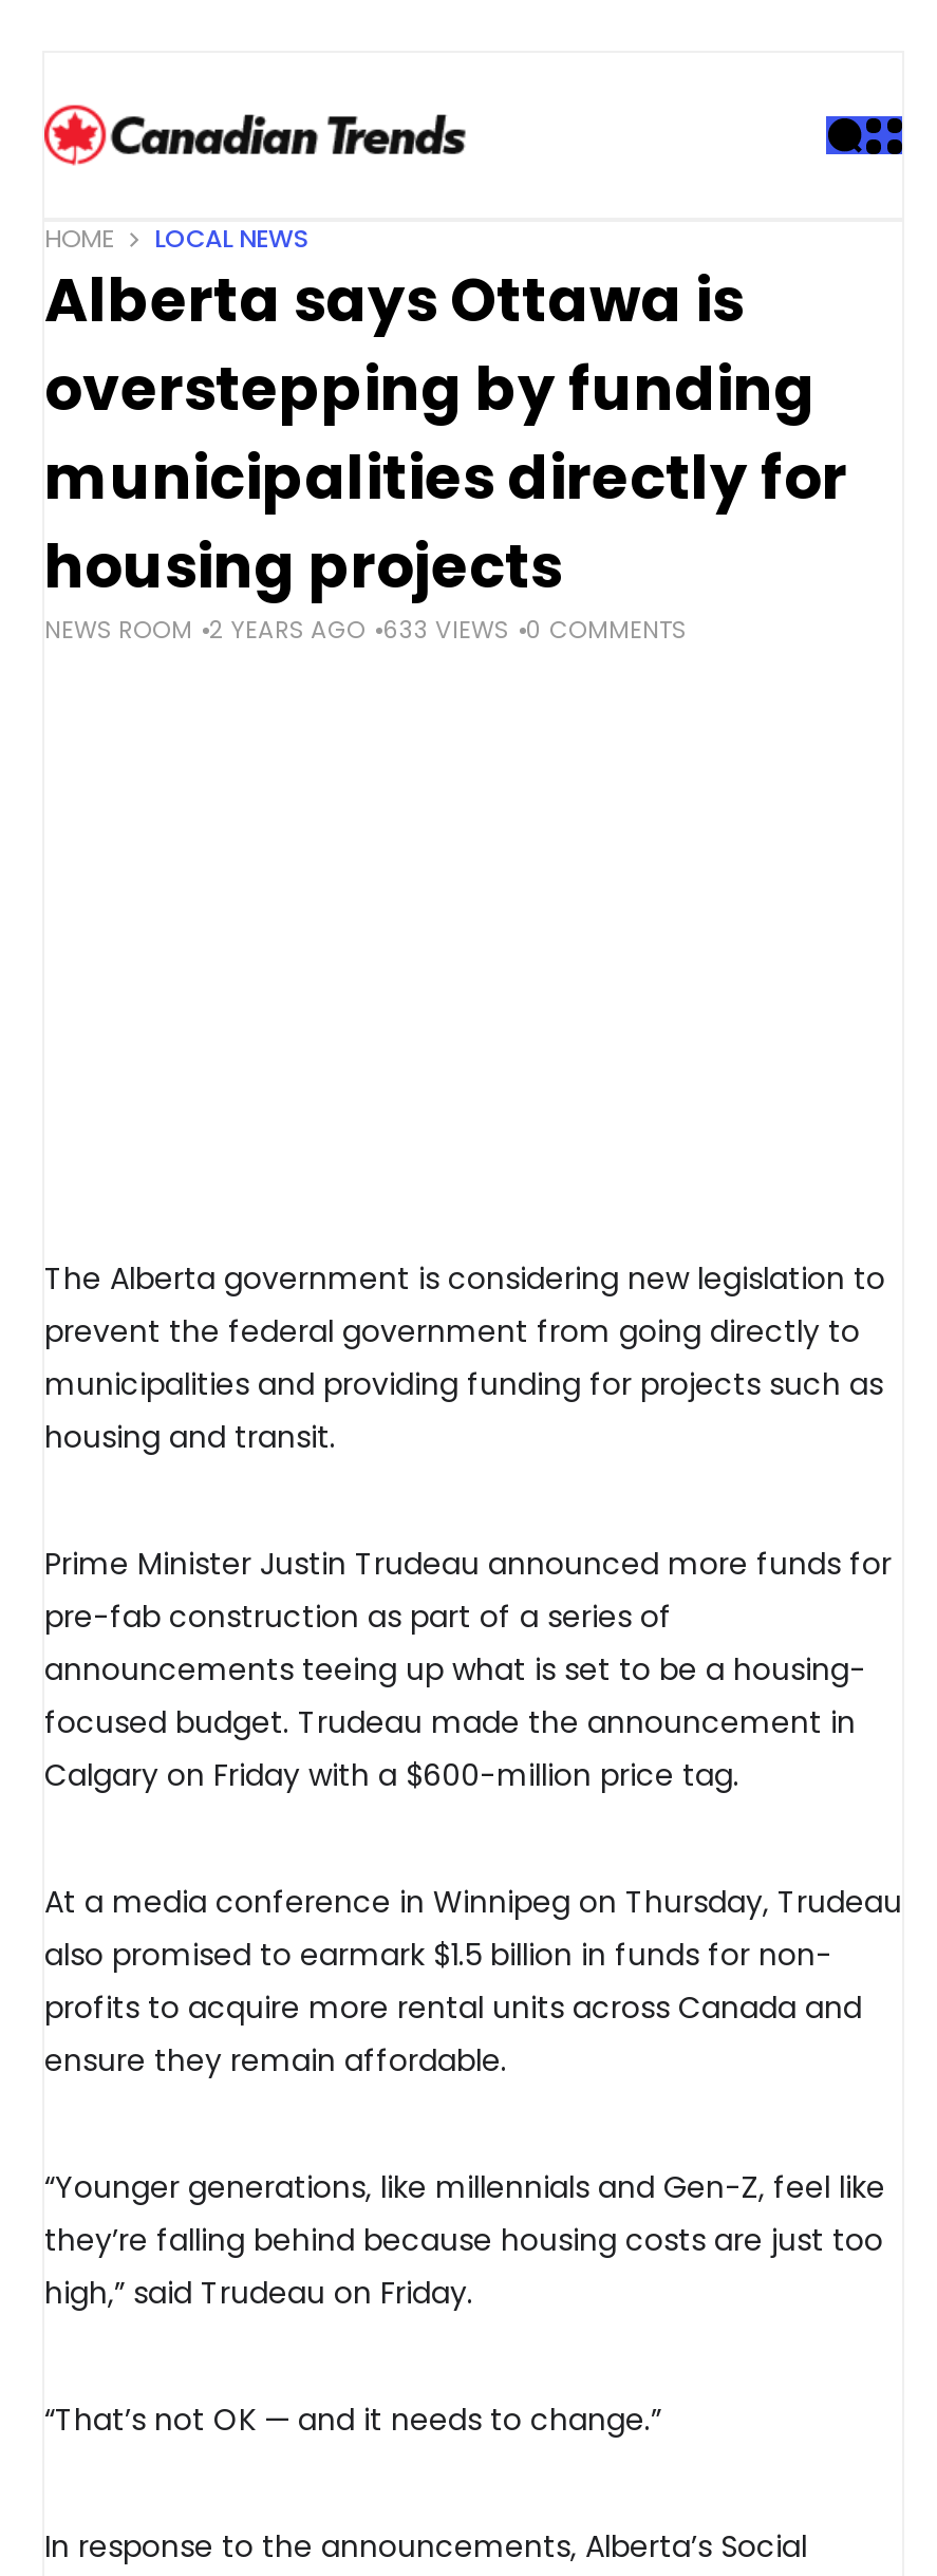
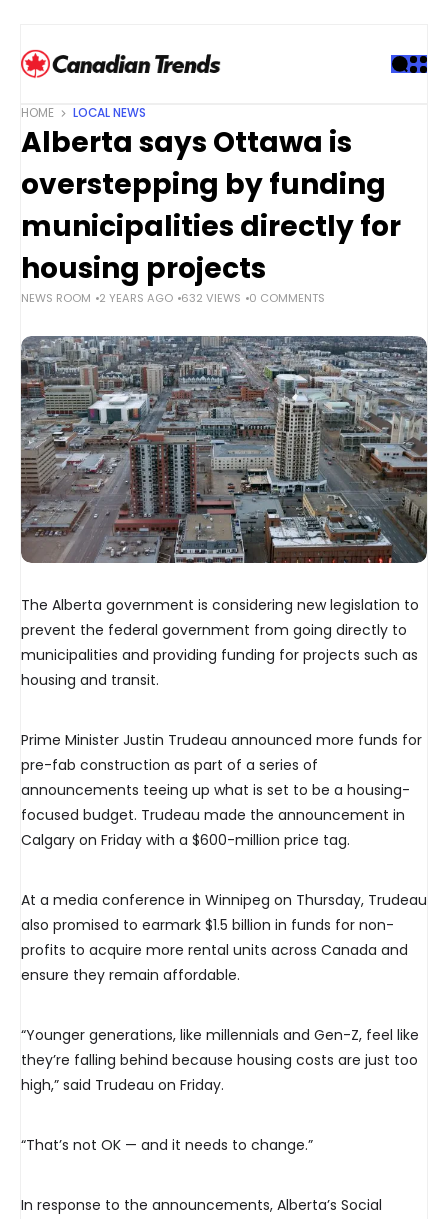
- NEWS ROOM 2 YEARS AGO 633 VIEWS 0 COMMENTS
+ NEWS ROOM 2 YEARS AGO 632 VIEWS 0 COMMENTS

+ [image]
